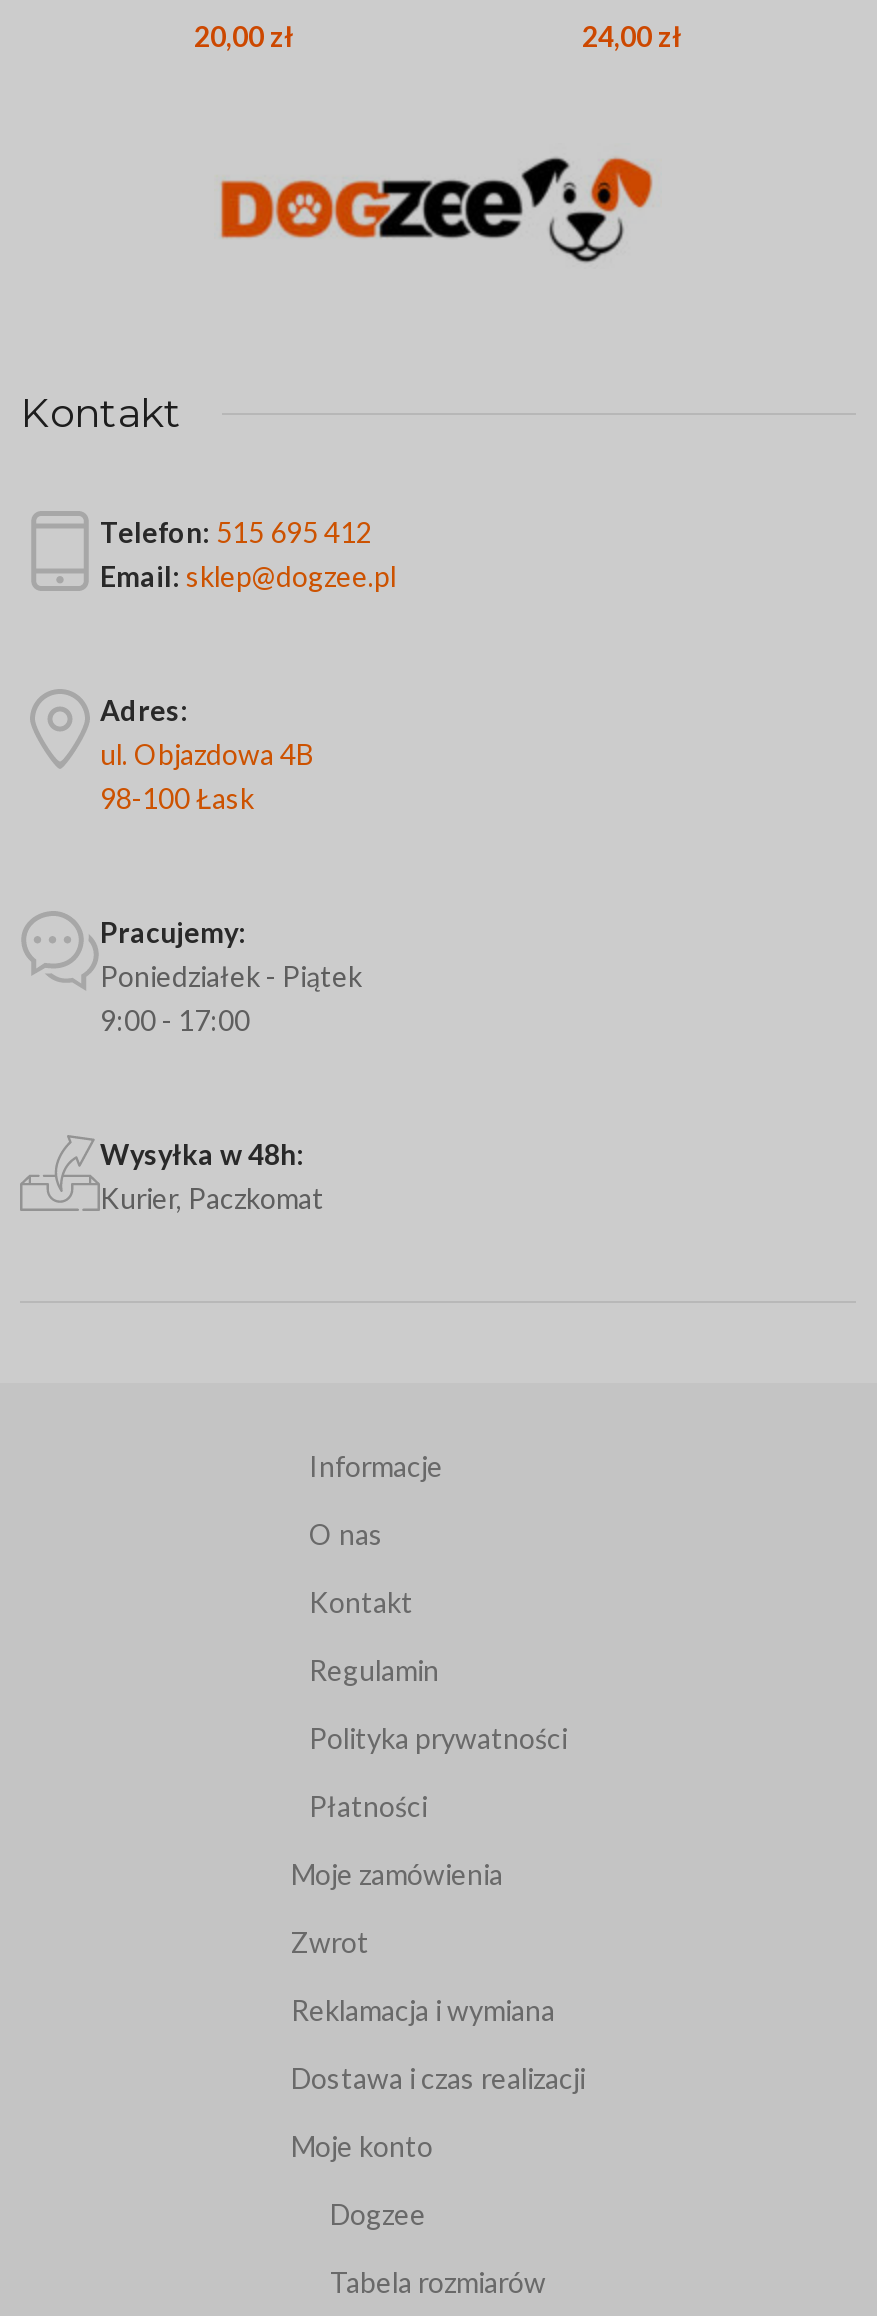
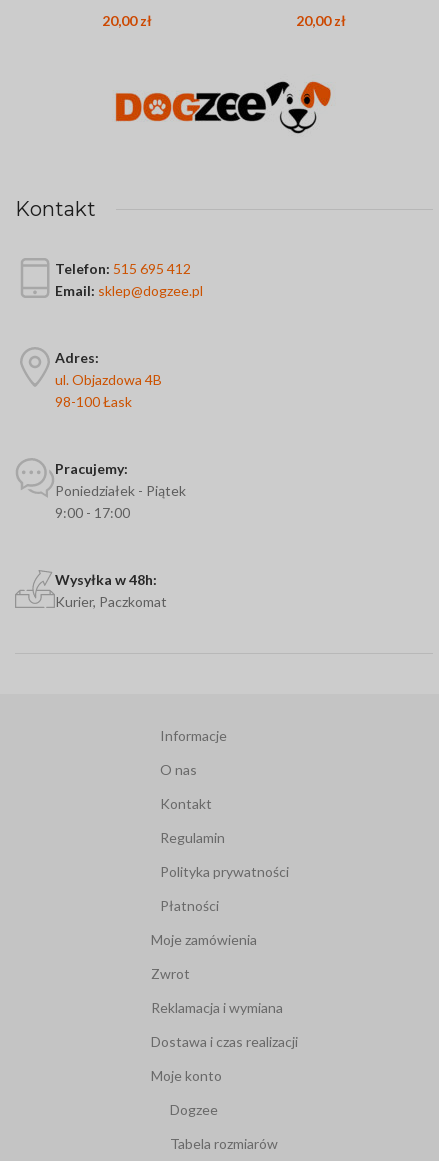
- 24,00 zł
+ 20,00 zł
